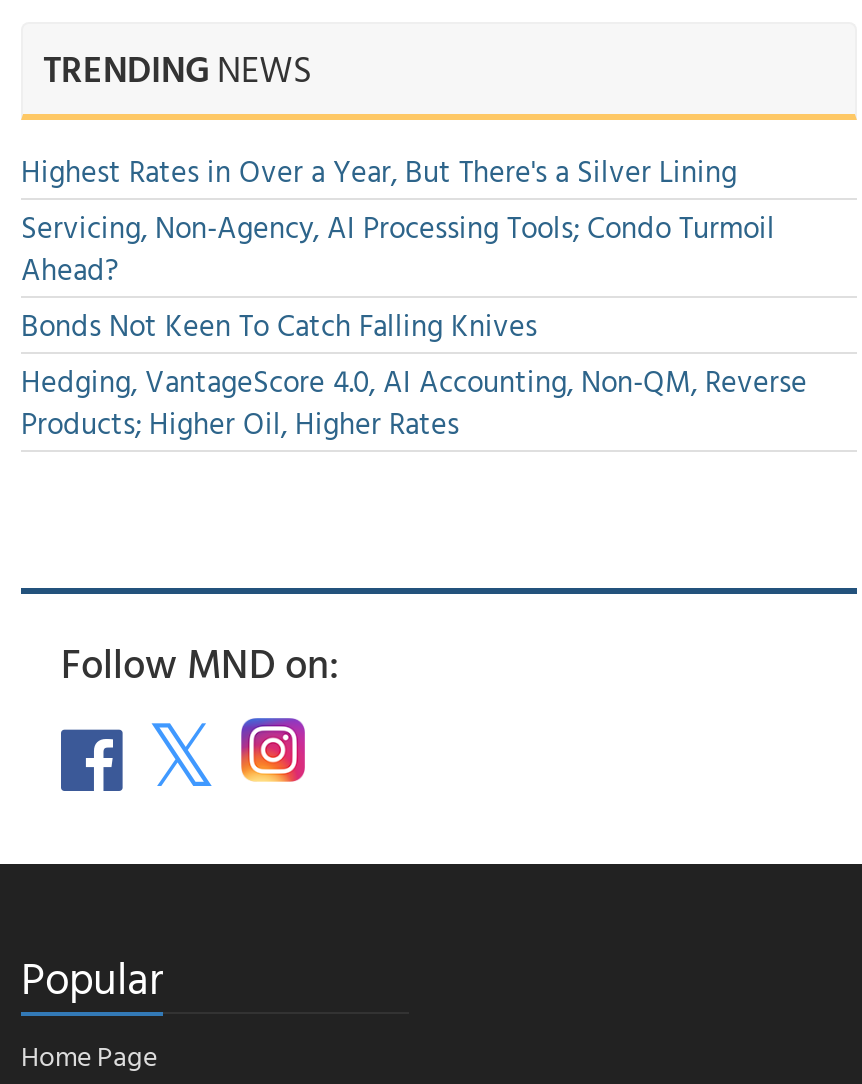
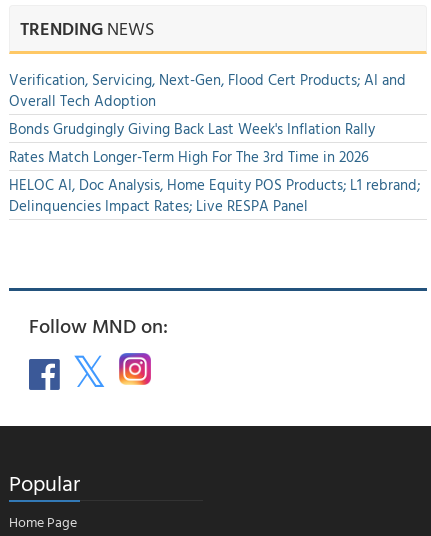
- Highest Rates in Over a Year, But There's a Silver Lining
- Servicing, Non-Agency, AI Processing Tools; Condo Turmoil
- Ahead?
- Bonds Not Keen To Catch Falling Knives
- Hedging, VantageScore 4.0, AI Accounting, Non-QM, Reverse
- Products; Higher Oil, Higher Rates
+ Verification, Servicing, Next-Gen, Flood Cert Products; AI and
+ Overall Tech Adoption
+ Bonds Grudgingly Giving Back Last Week's Inflation Rally
+ Rates Match Longer-Term High For The 3rd Time in 2026
+ HELOC AI, Doc Analysis, Home Equity POS Products; L1 rebrand;
+ Delinquencies Impact Rates; Live RESPA Panel
